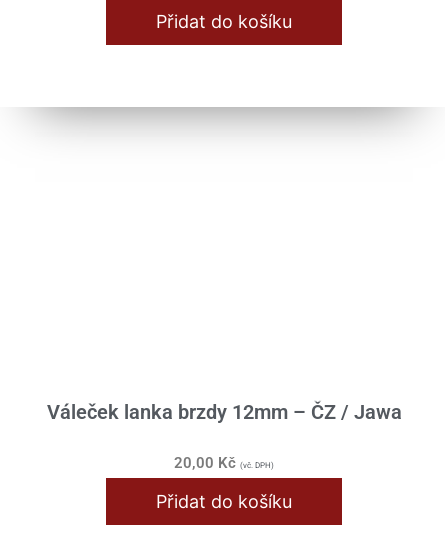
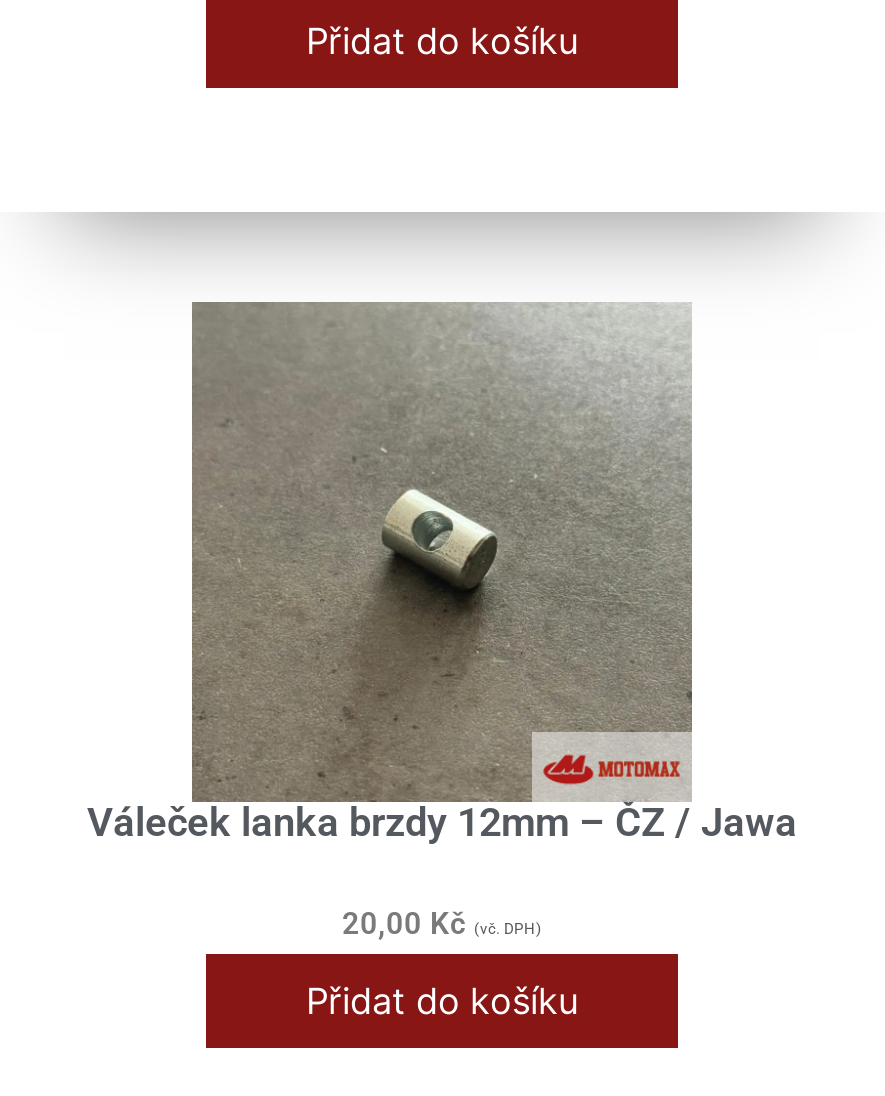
+ [image]
